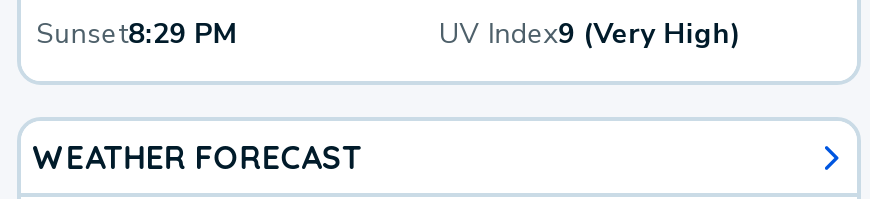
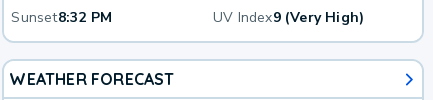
- Sunset8:29 PM
+ Sunset8:32 PM
